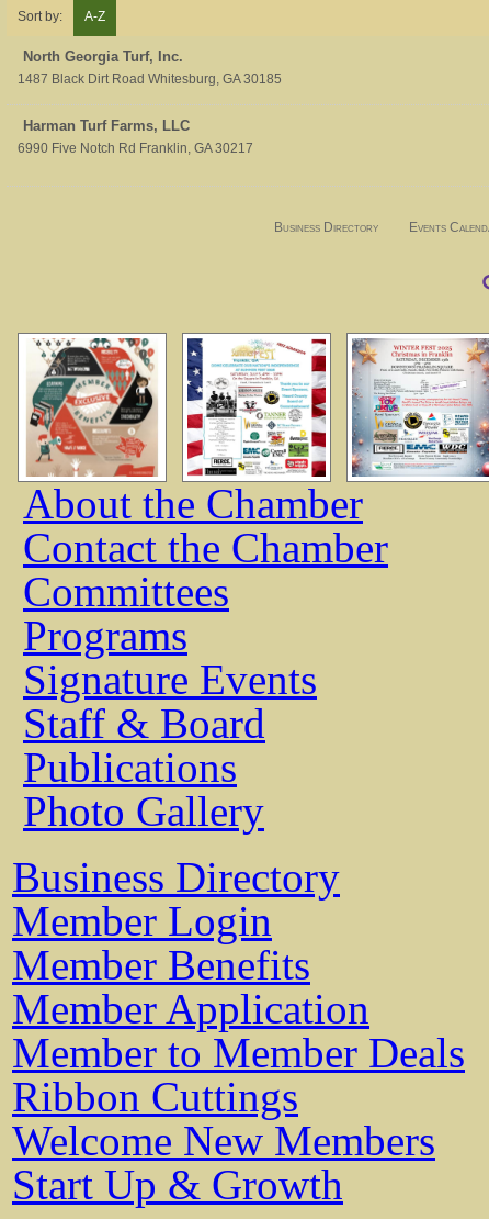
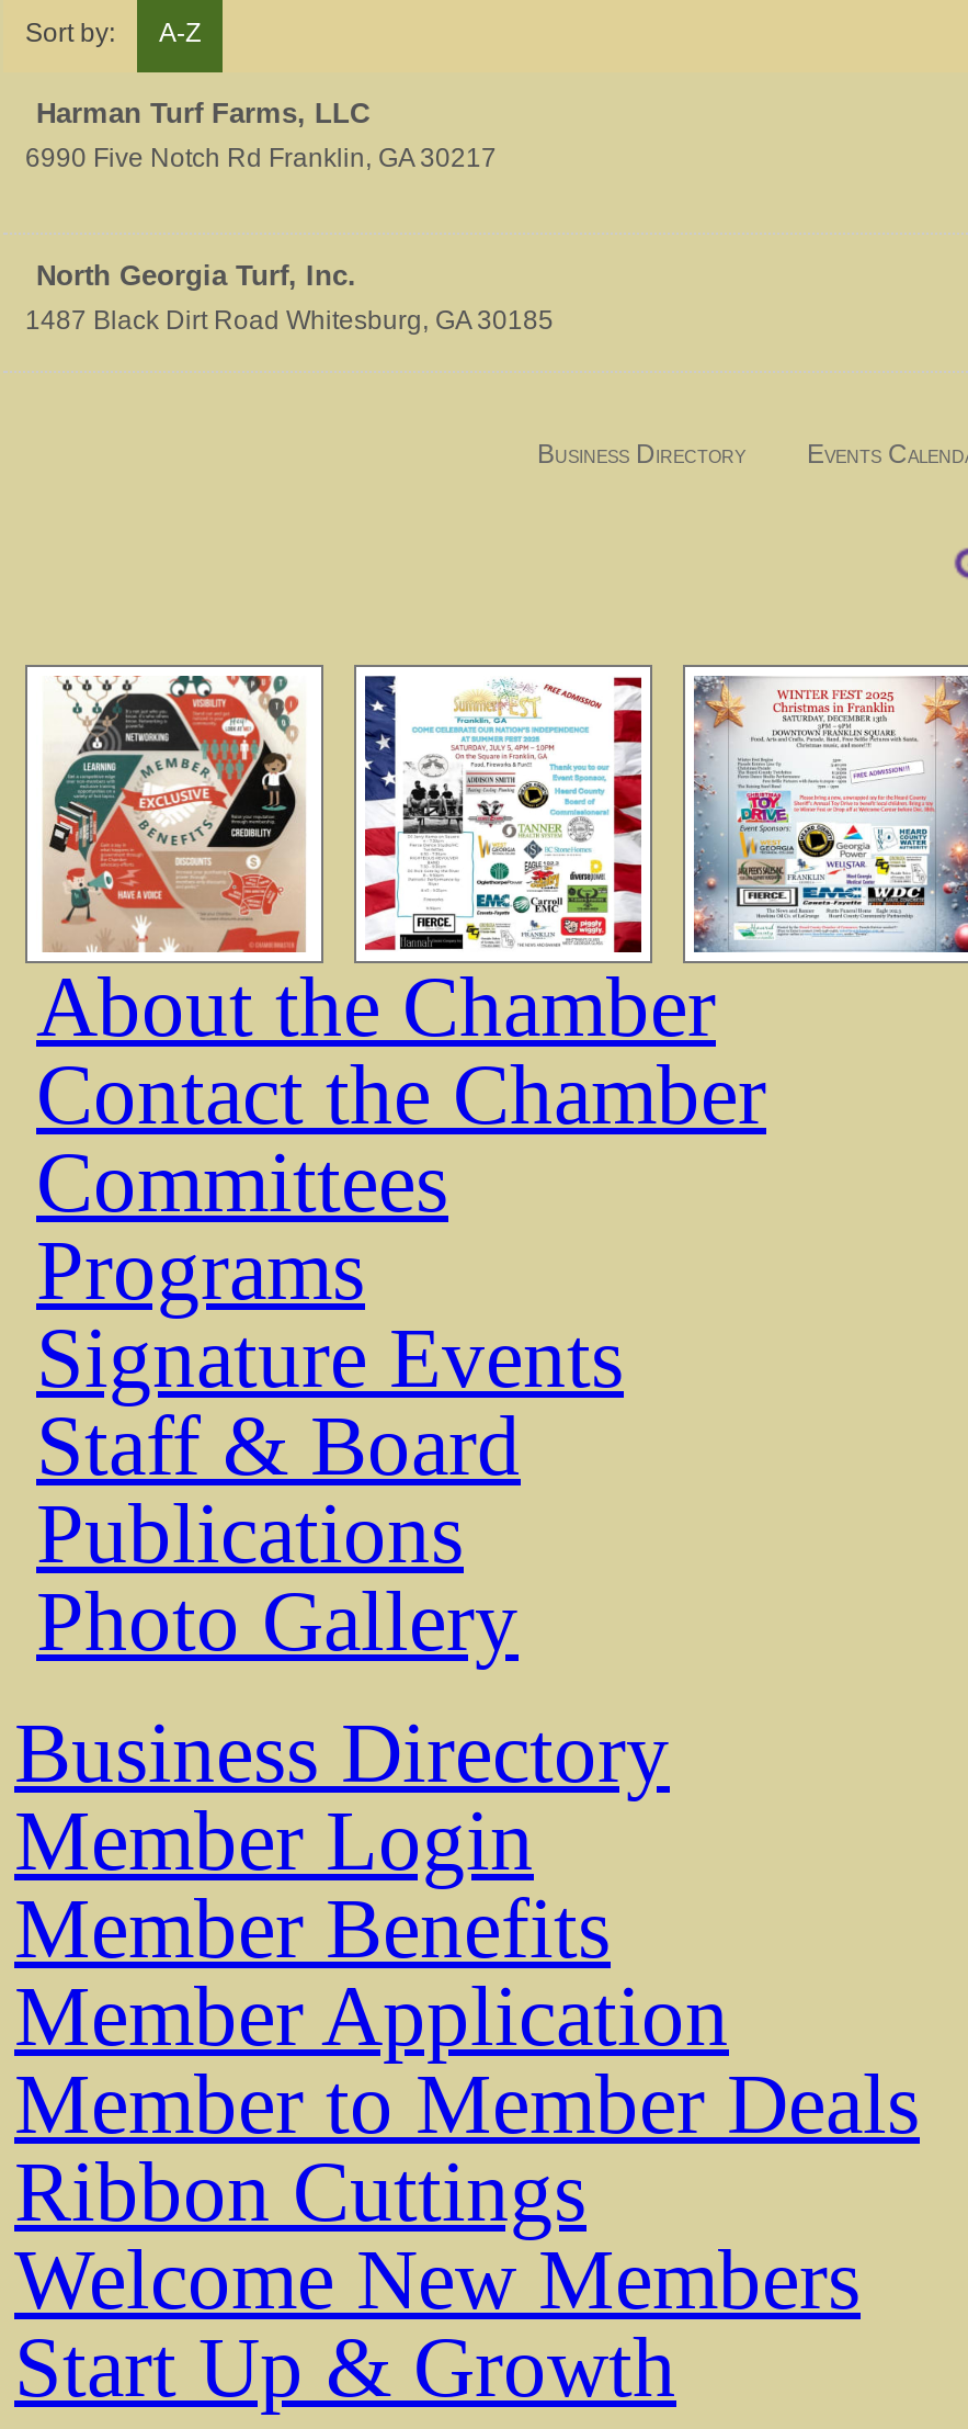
moved down: North Georgia Turf, Inc. | 1487 Black Dirt Road Whitesburg, GA 30185

moved up: Harman Turf Farms, LLC | 6990 Five Notch Rd Franklin, GA 30217
